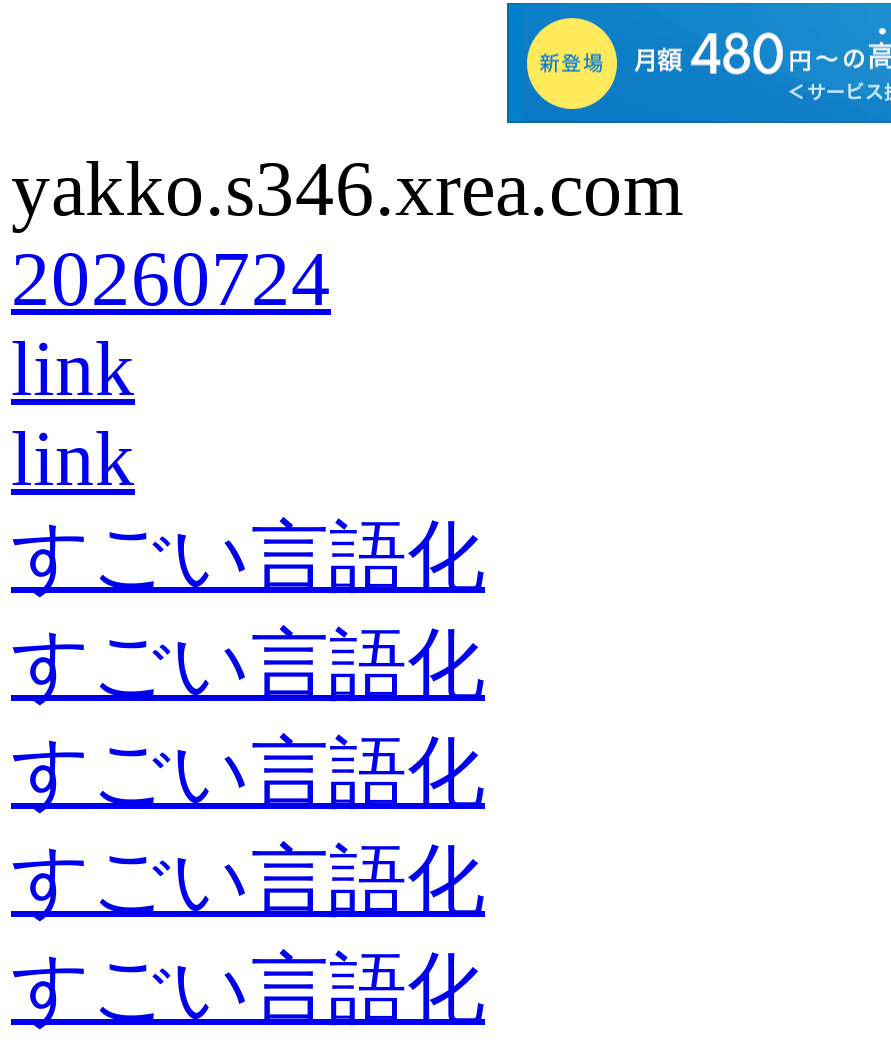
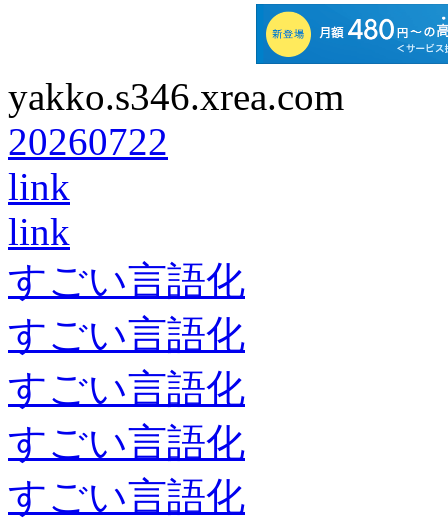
- 20260724
+ 20260722
